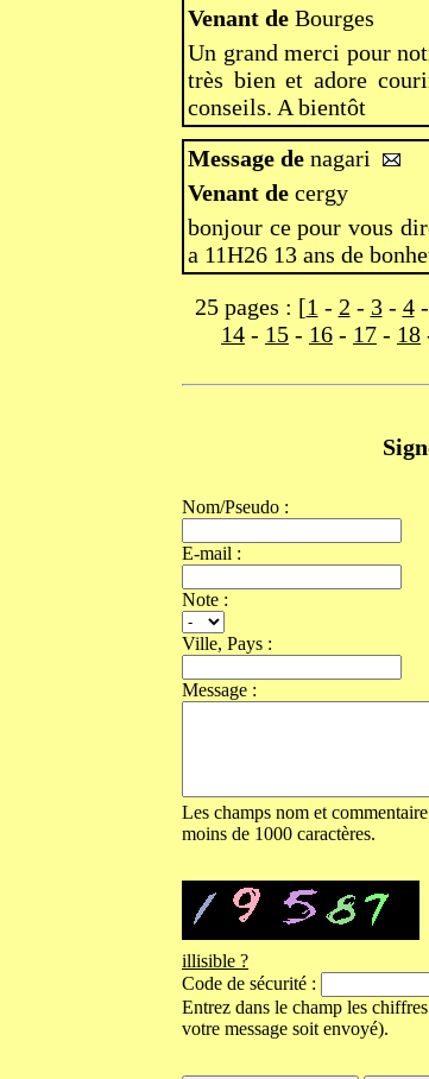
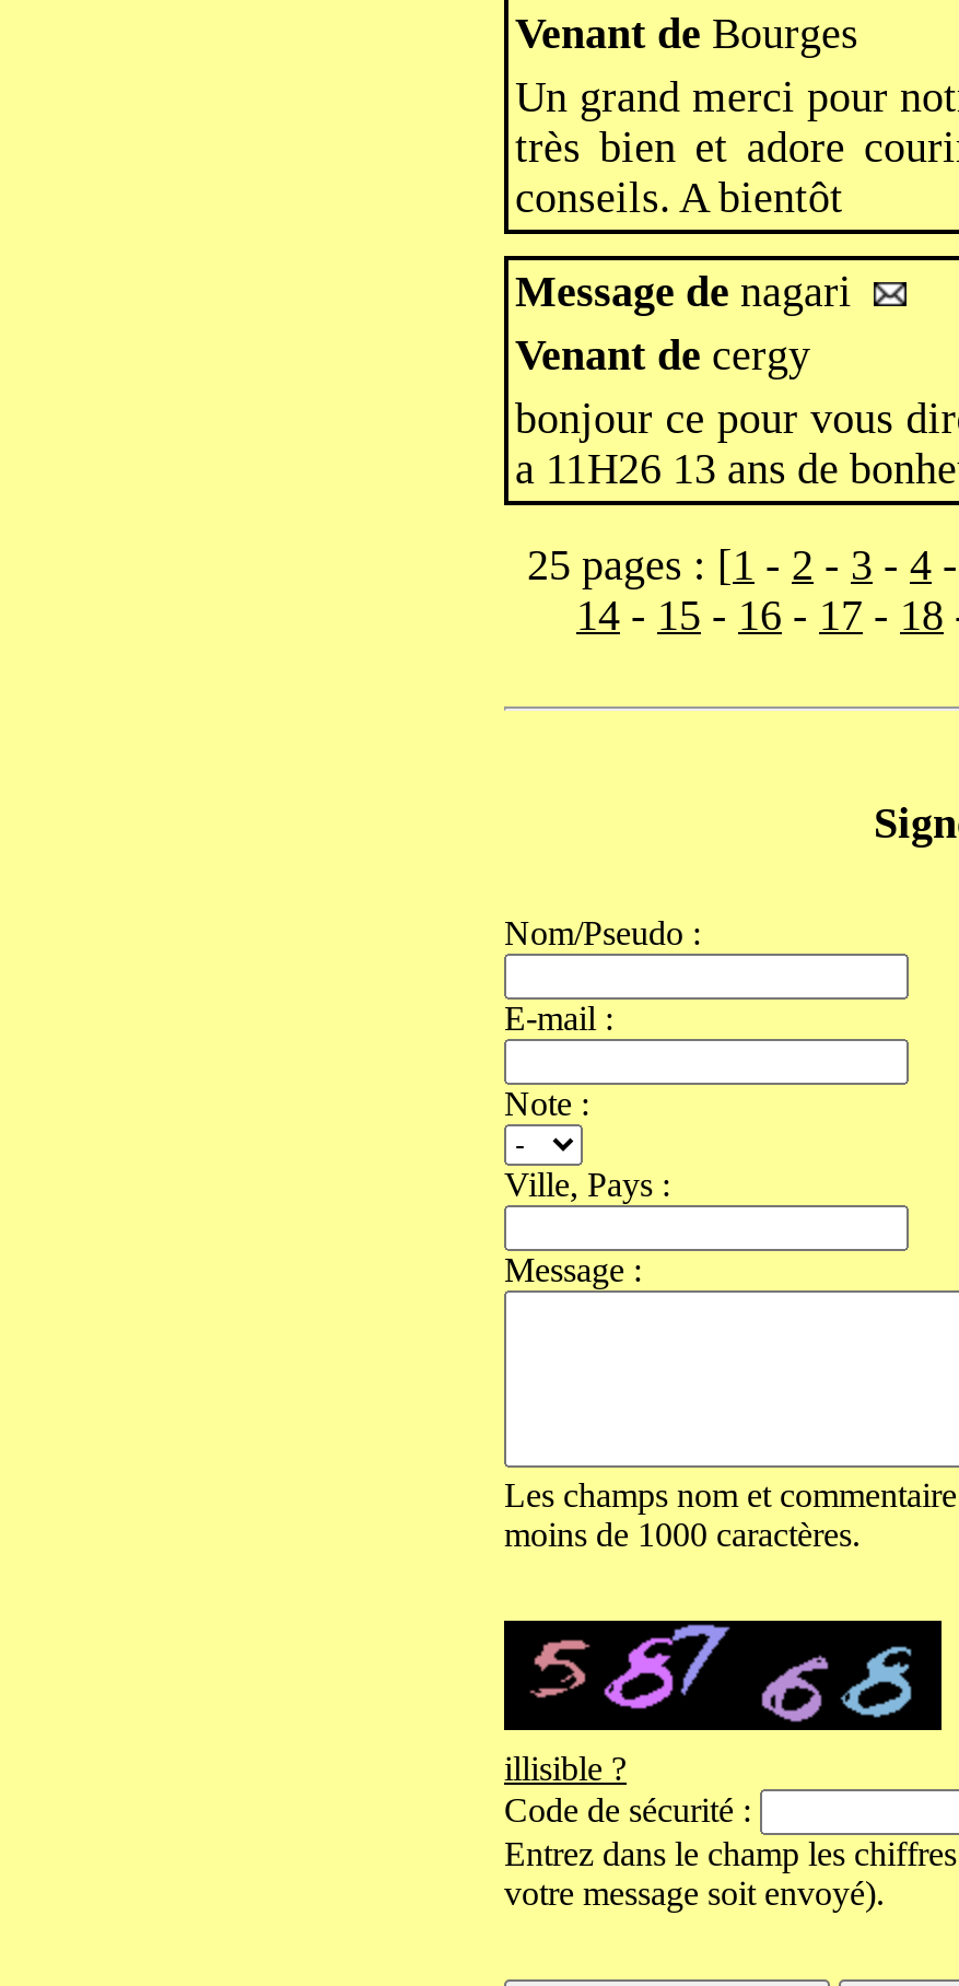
- [image]
+ [image]
